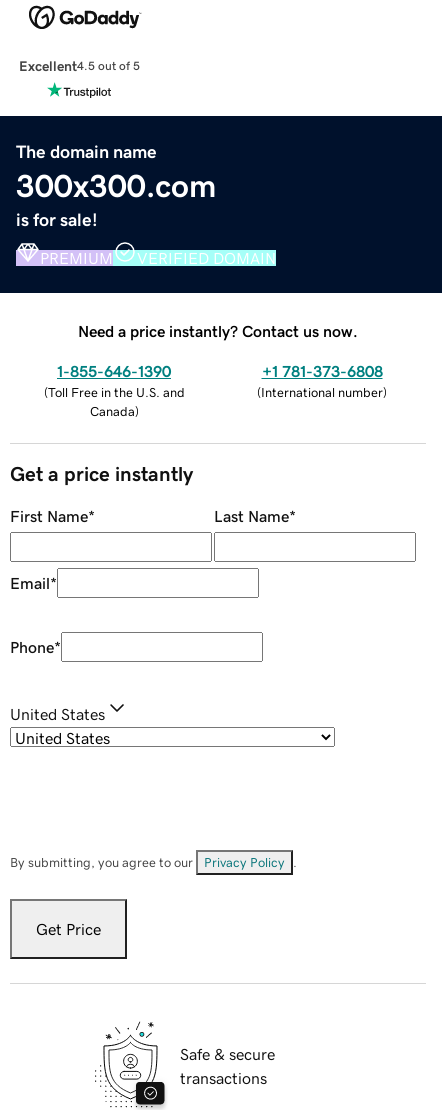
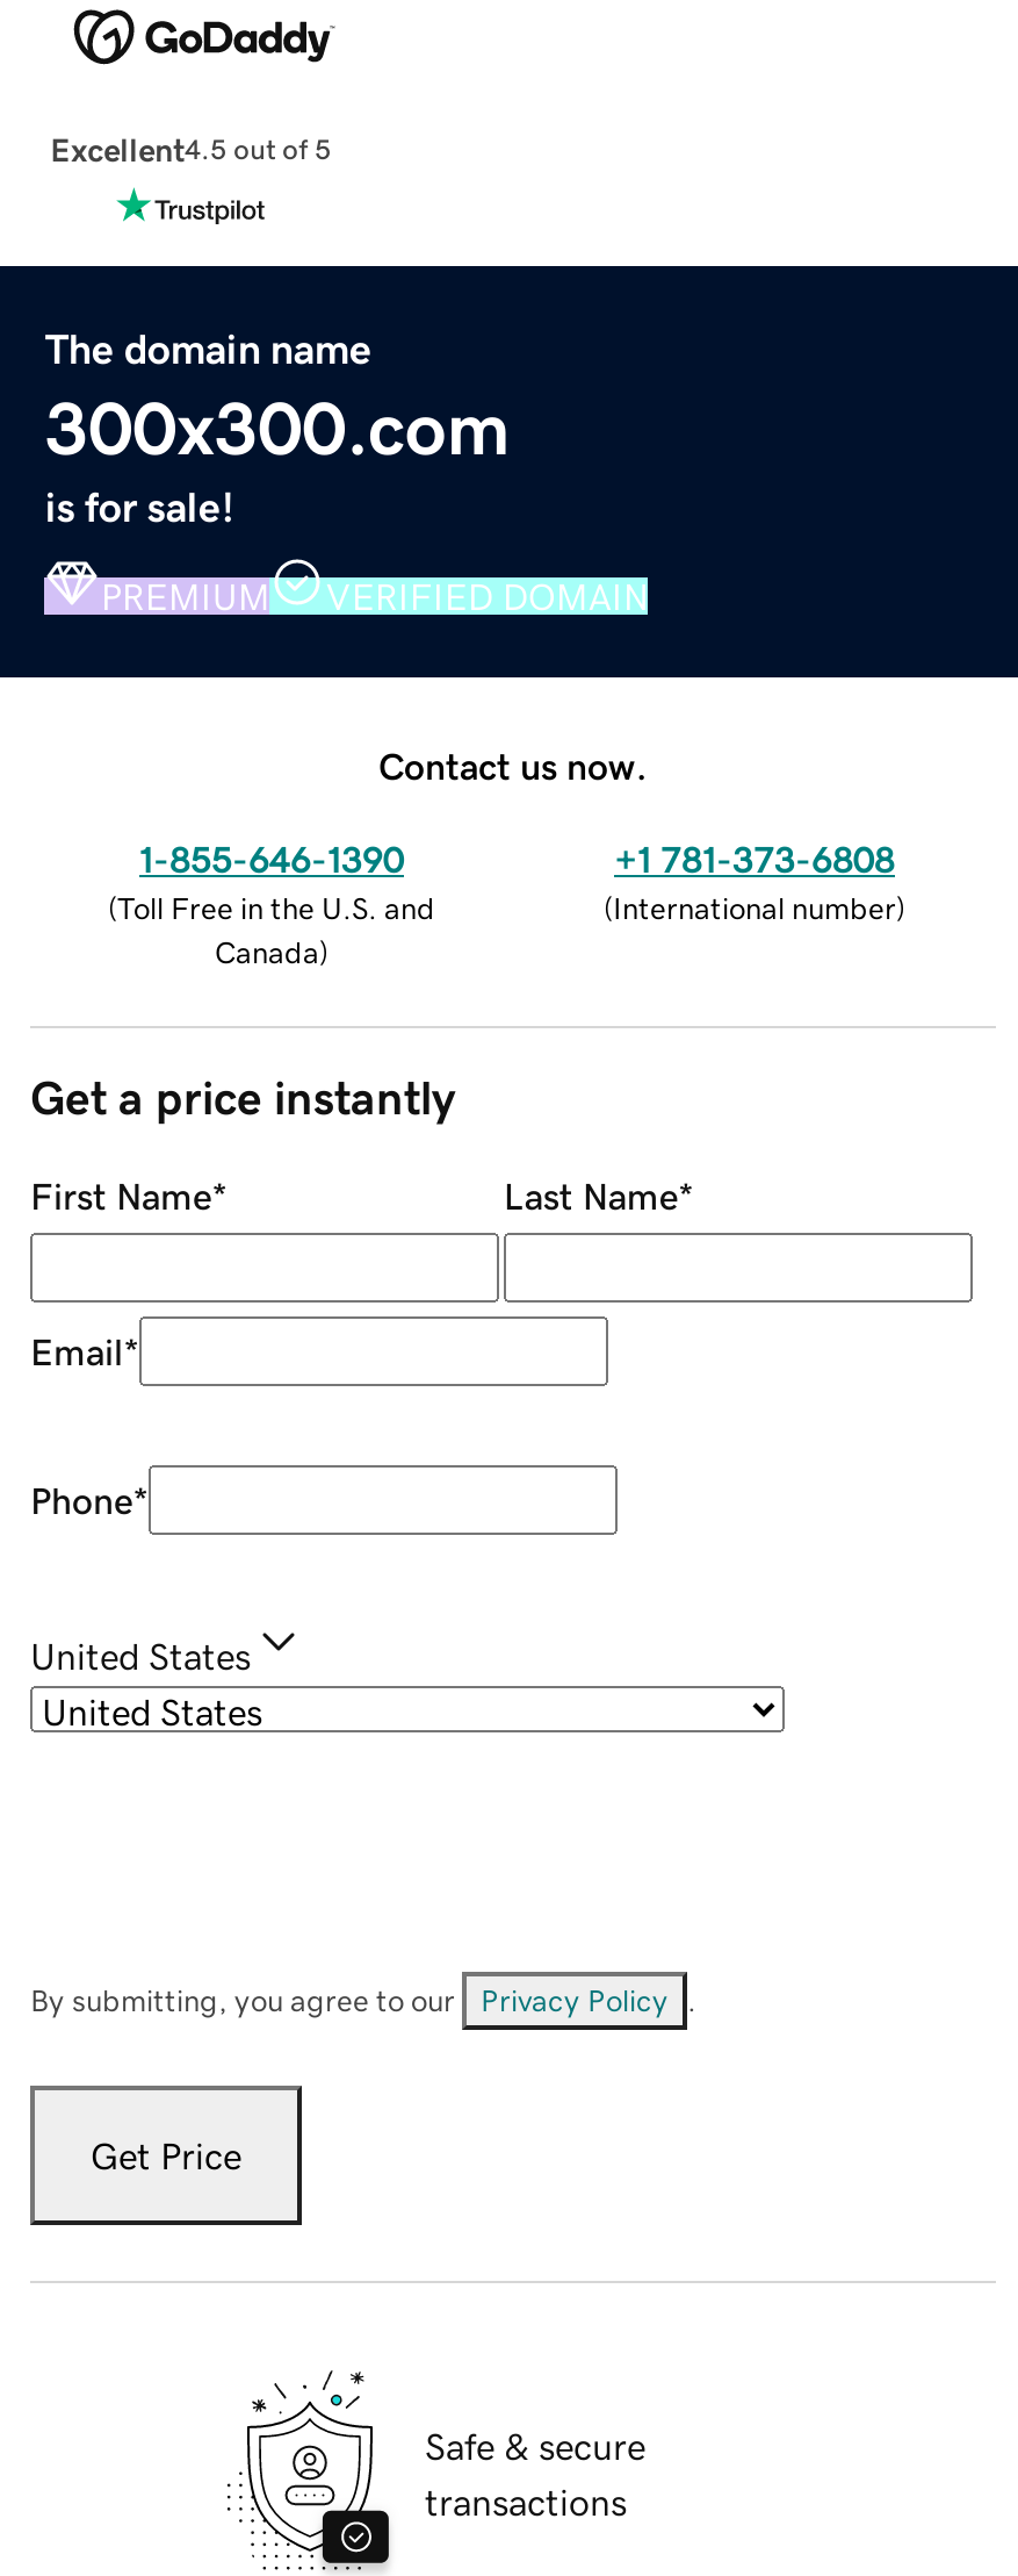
- Need a price instantly? Contact us now.
+ Contact us now.
